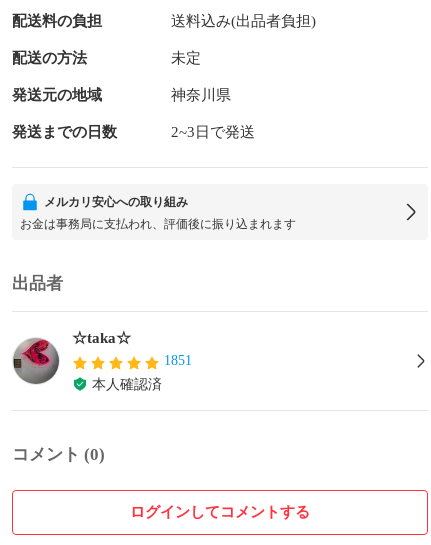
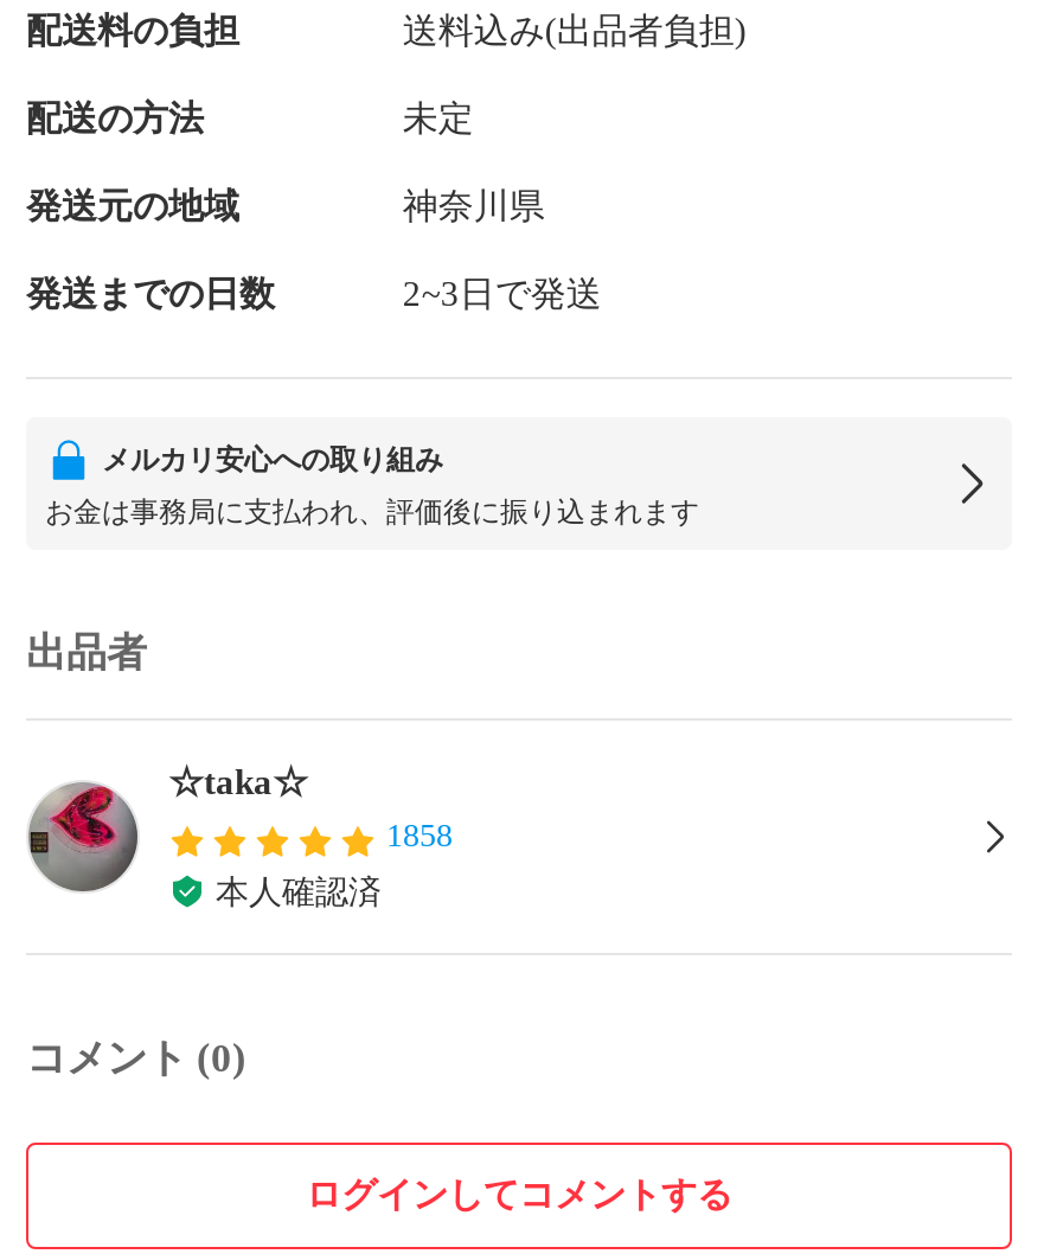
- 1851
+ 1858
